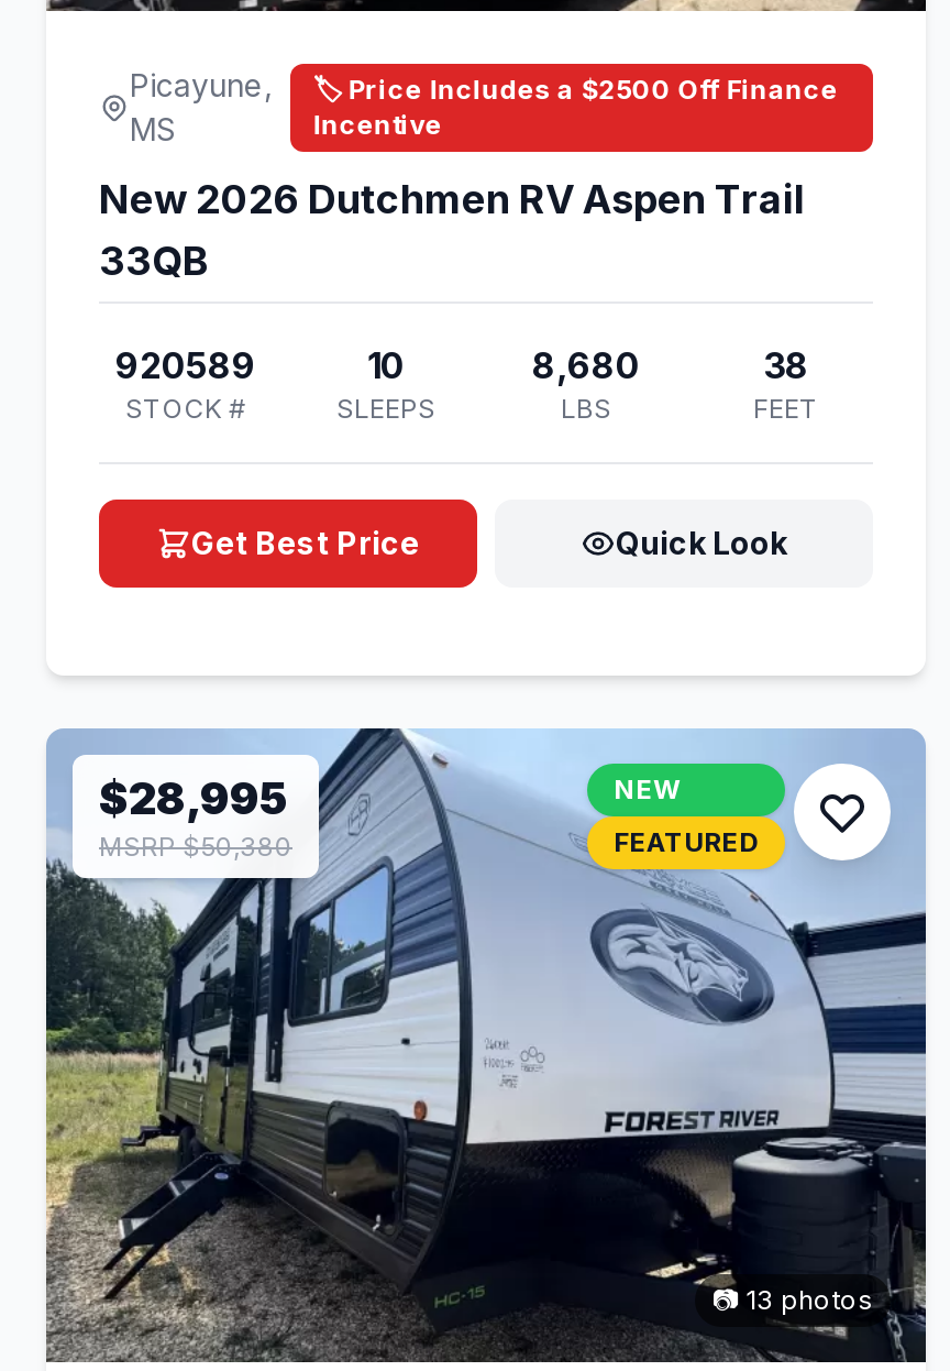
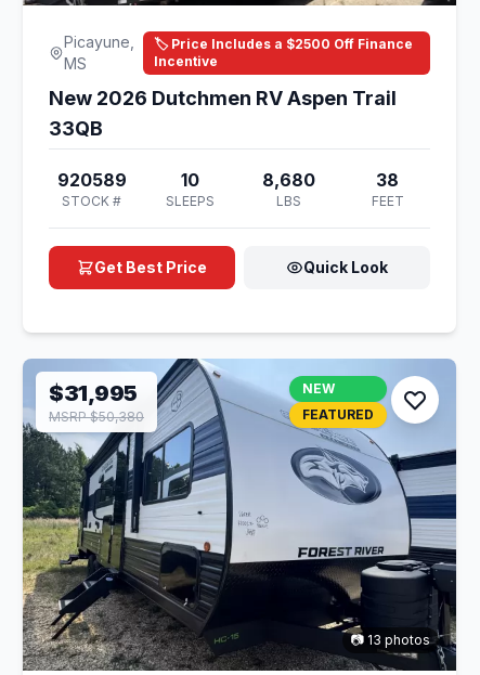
- $28,995
+ $31,995
